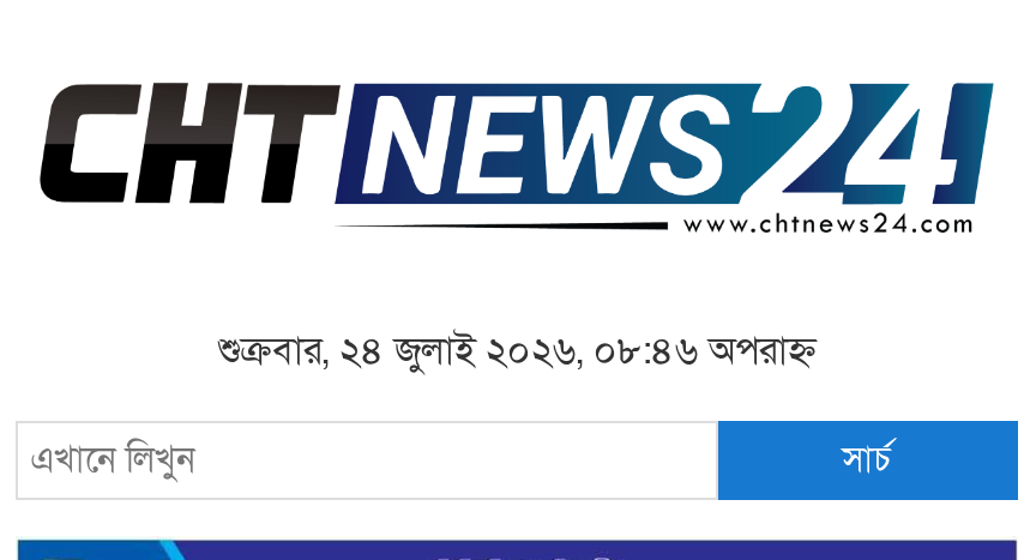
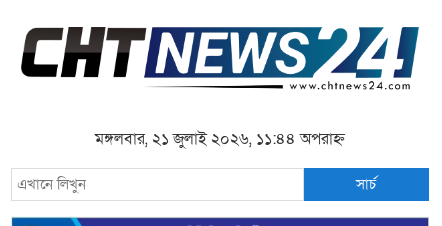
- শুক্রবার, ২৪ জুলাই ২০২৬, ০৮:৪৬ অপরাহ্ন
+ মঙ্গলবার, ২১ জুলাই ২০২৬, ১১:৪৪ অপরাহ্ন
